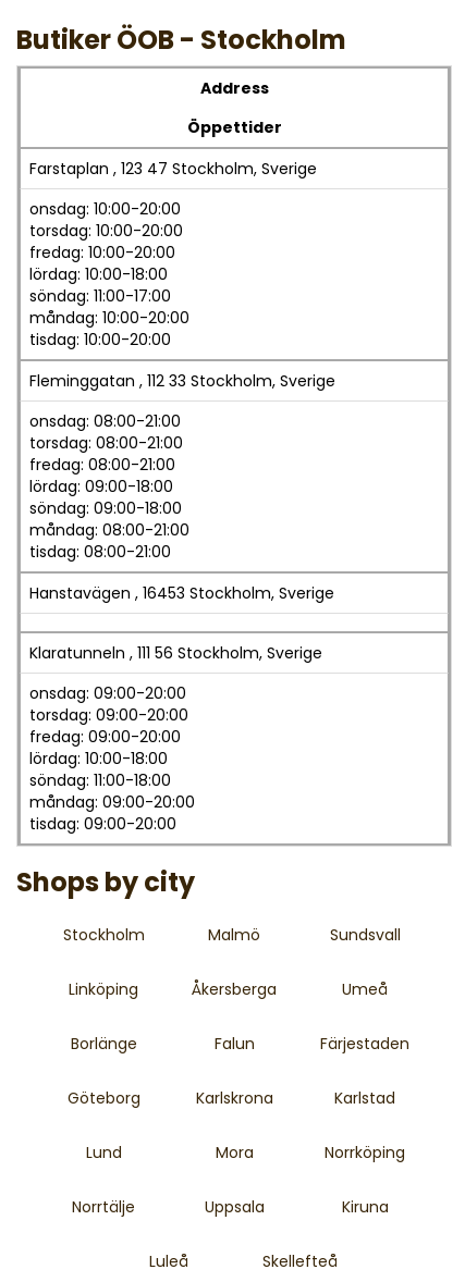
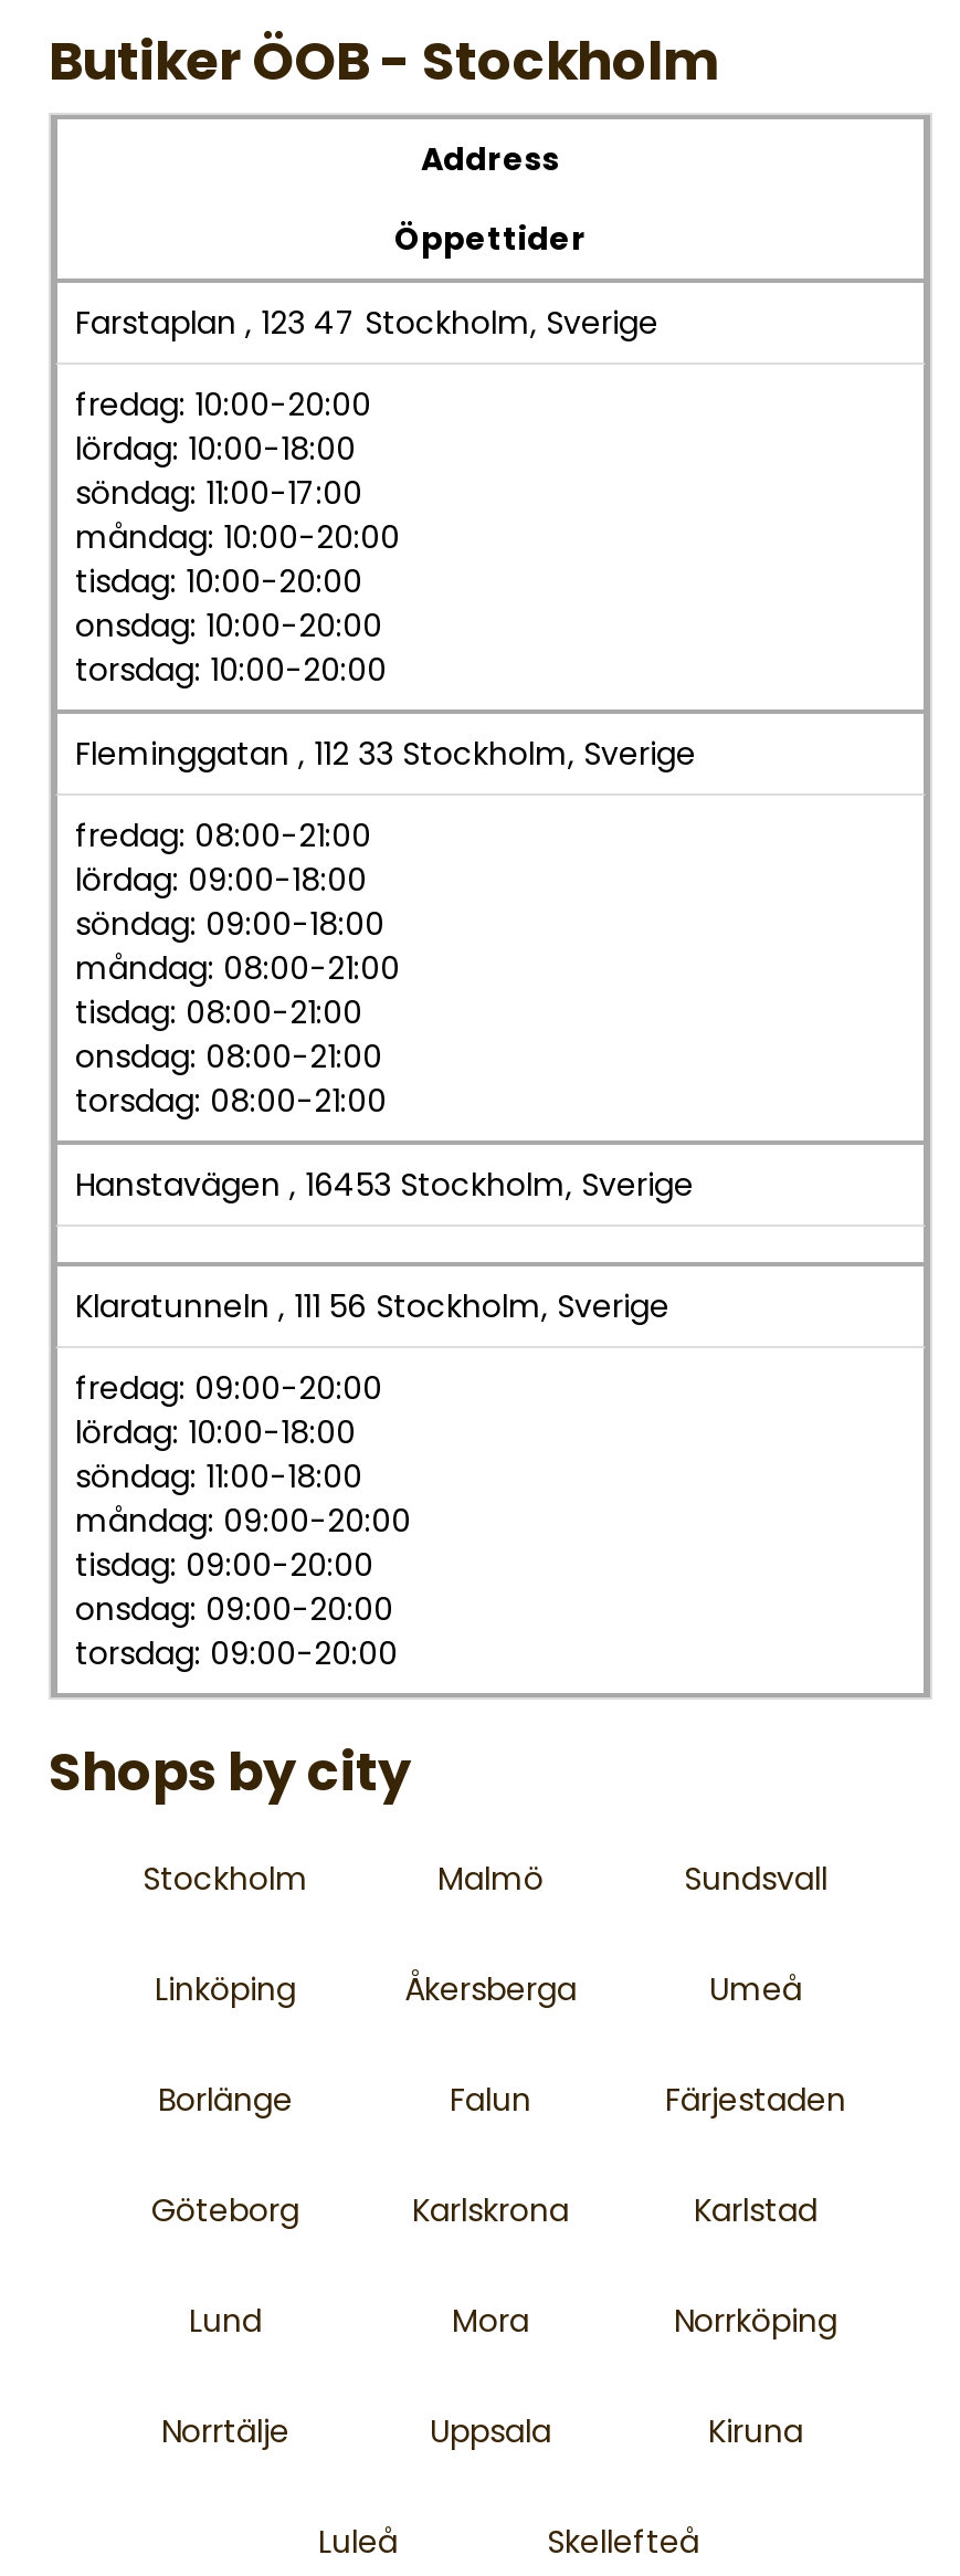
moved down: onsdag: 10:00-20:00 | torsdag: 10:00-20:00

moved up: fredag: 10:00-20:00 | lördag: 10:00-18:00 | söndag: 11:00-17:00 | måndag: 10:00-20:00 | tisdag: 10:00-20:00

moved down: onsdag: 08:00-21:00 | torsdag: 08:00-21:00

moved up: fredag: 08:00-21:00 | lördag: 09:00-18:00 | söndag: 09:00-18:00 | måndag: 08:00-21:00 | tisdag: 08:00-21:00

moved down: onsdag: 09:00-20:00 | torsdag: 09:00-20:00

moved up: fredag: 09:00-20:00 | lördag: 10:00-18:00 | söndag: 11:00-18:00 | måndag: 09:00-20:00 | tisdag: 09:00-20:00
